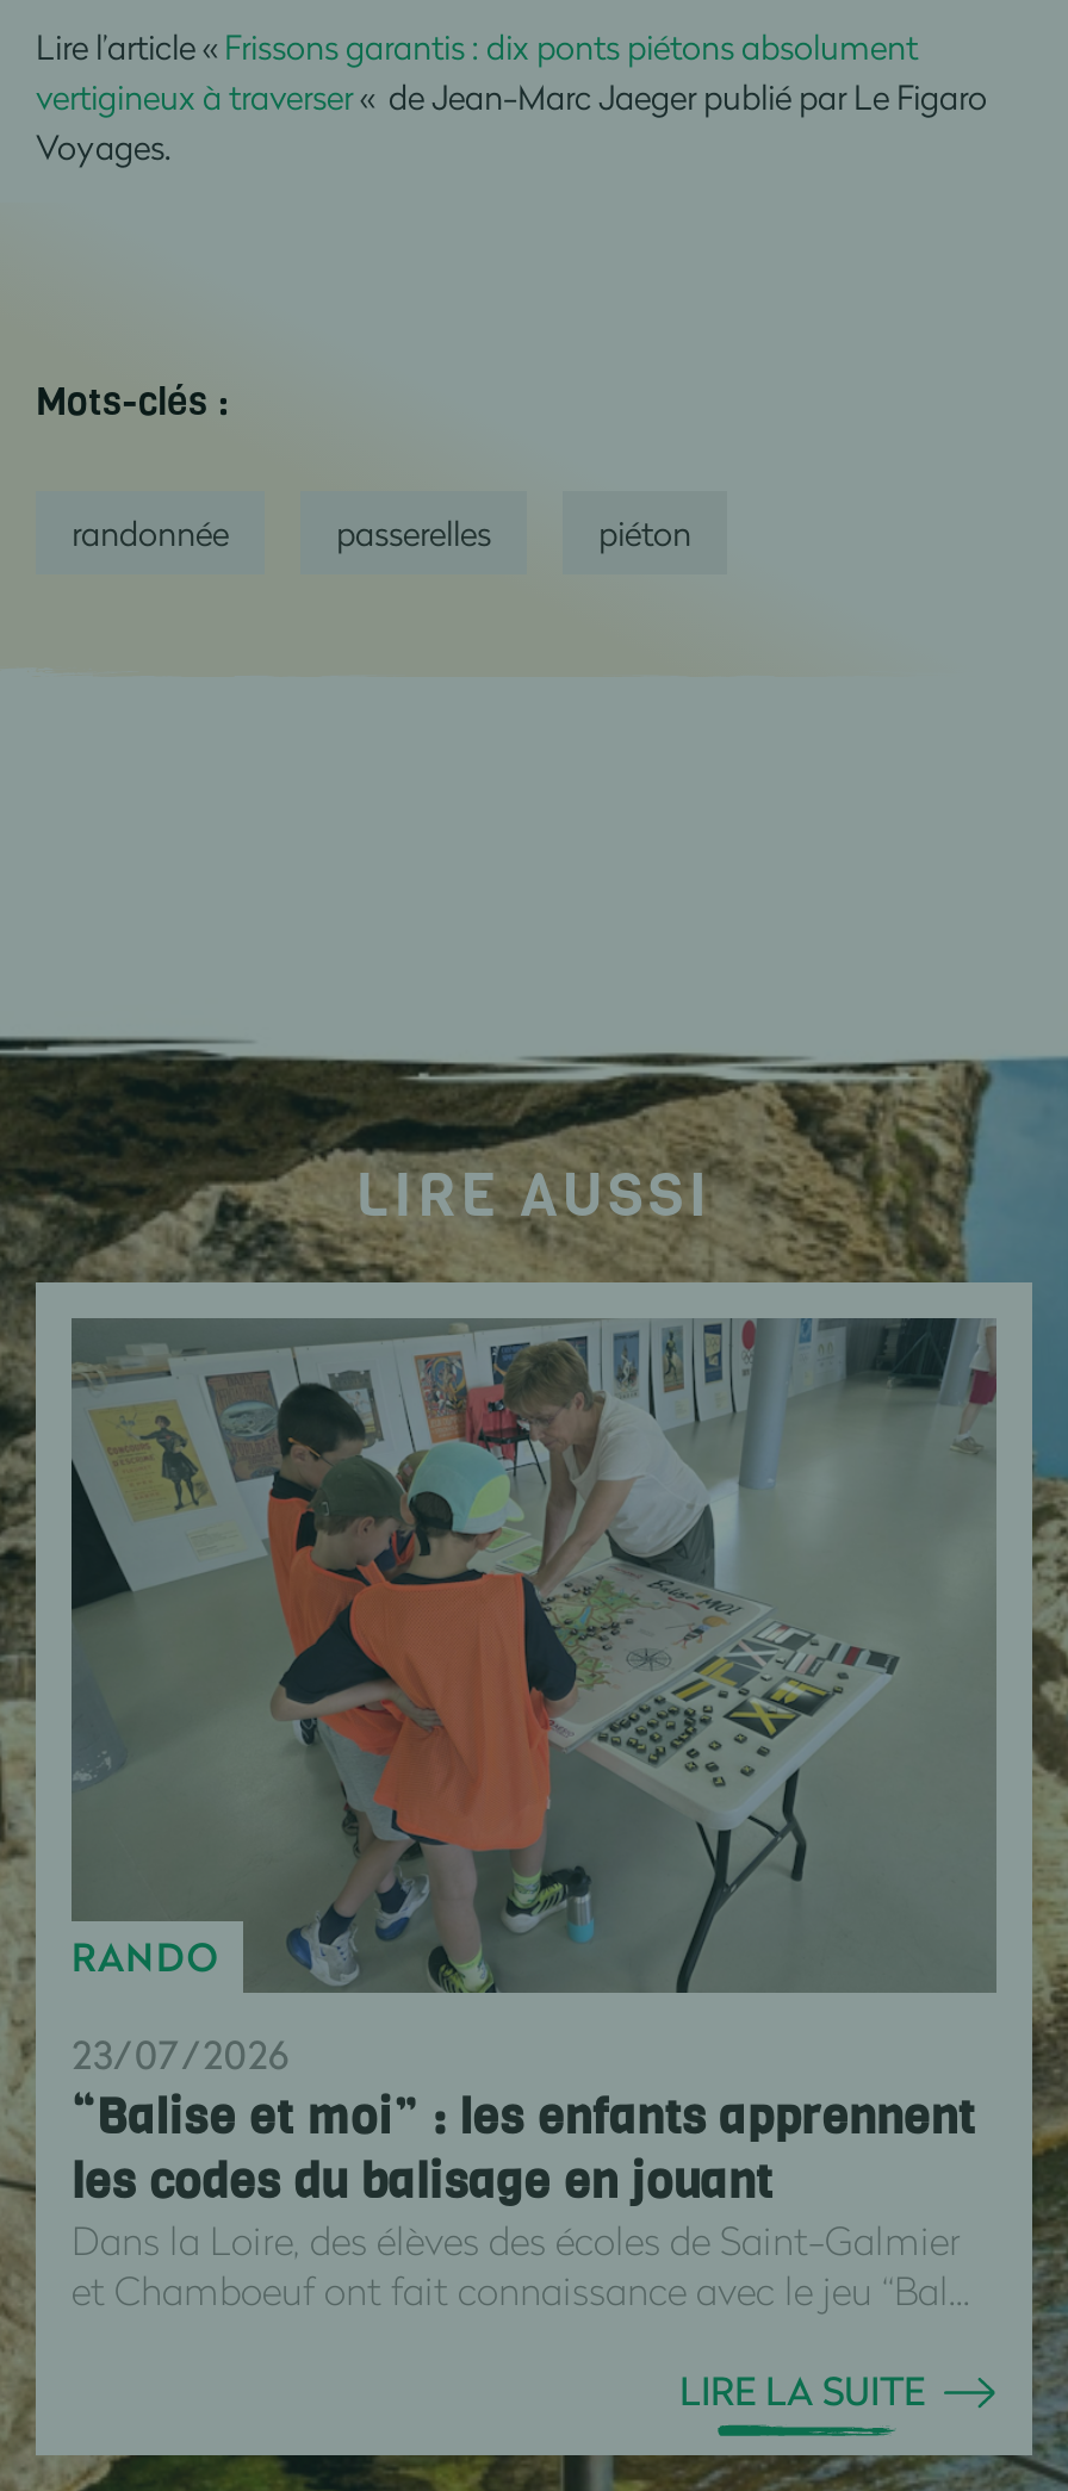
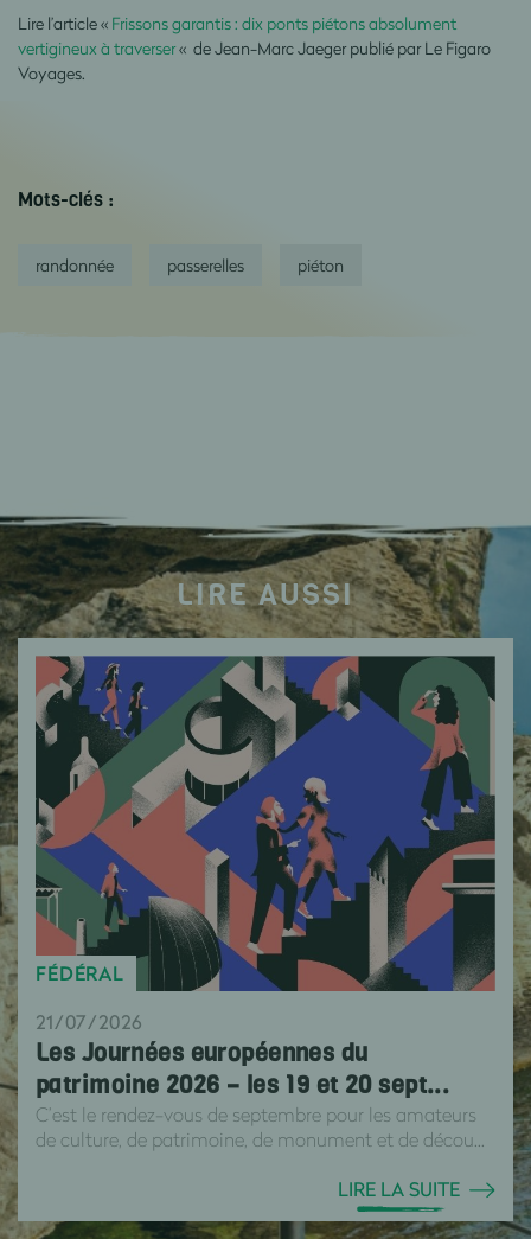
- [image]
- RANDO
+ [image]
+ FÉDÉRAL

- 23/07/2026
- “Balise et moi” : les enfants apprennent
- les codes du balisage en jouant
- Dans la Loire, des élèves des écoles de Saint-Galmier
- et Chamboeuf ont fait connaissance avec le jeu “Bal...
+ 21/07/2026
+ Les Journées européennes du
+ patrimoine 2026 – les 19 et 20 sept...
+ C’est le rendez-vous de septembre pour les amateurs
+ de culture, de patrimoine, de monument et de décou...
